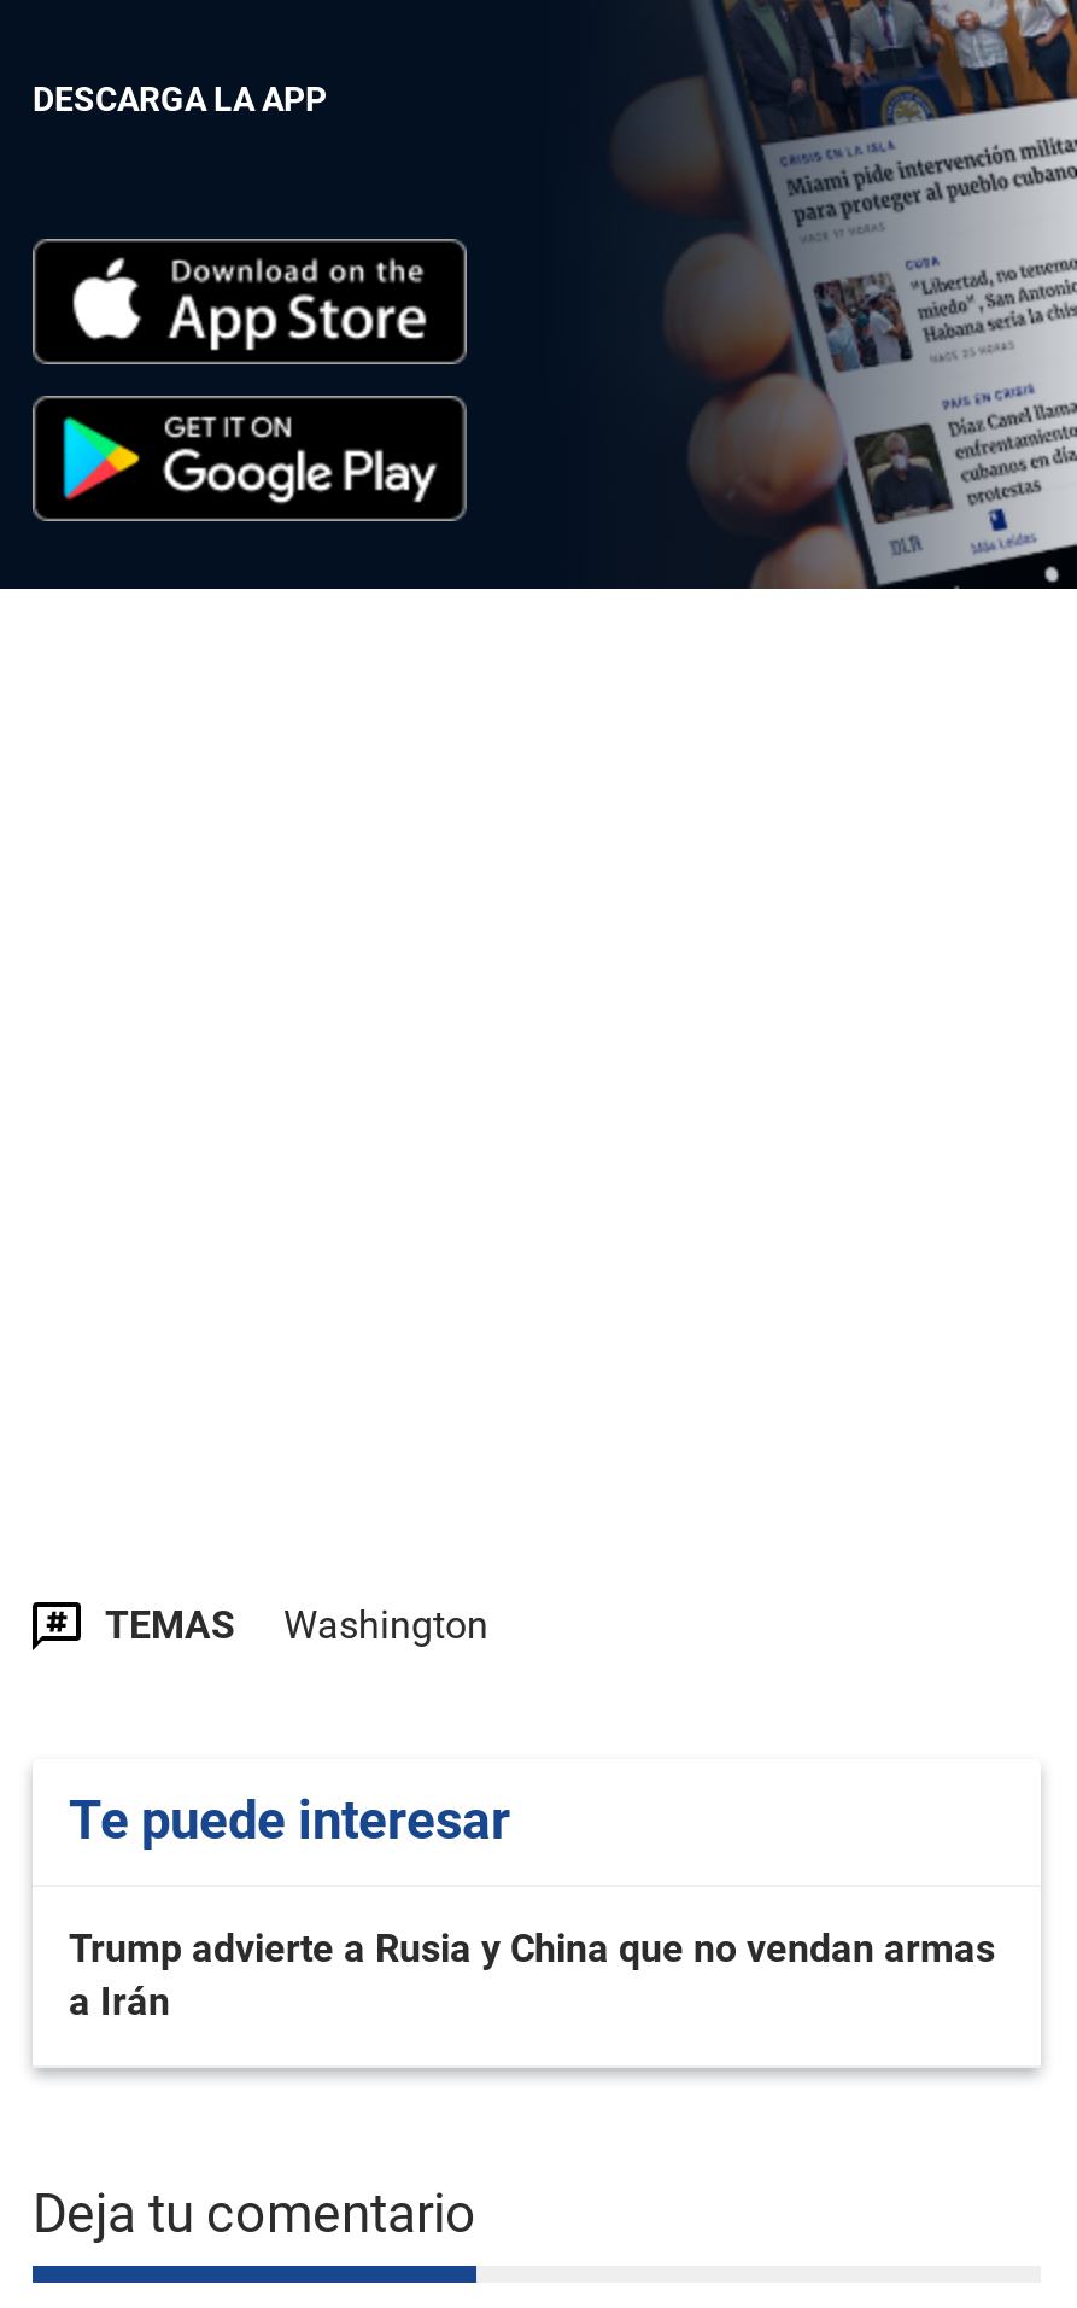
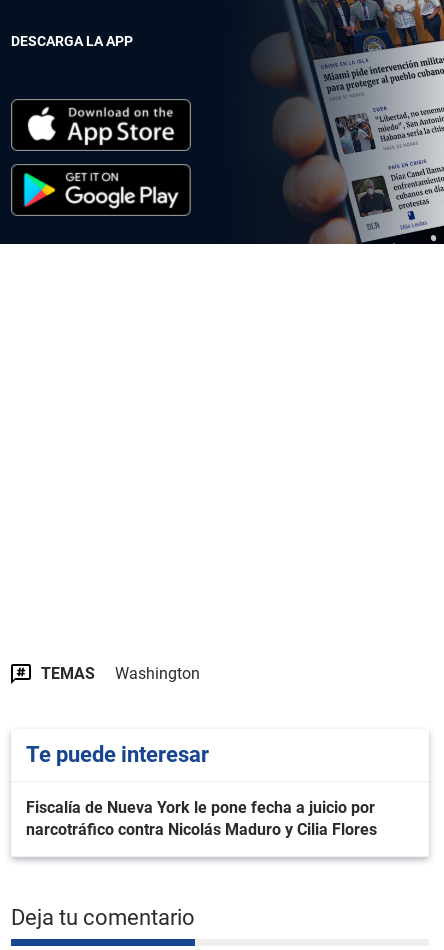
- Trump advierte a Rusia y China que no vendan armas
- a Irán
+ Fiscalía de Nueva York le pone fecha a juicio por
+ narcotráfico contra Nicolás Maduro y Cilia Flores
